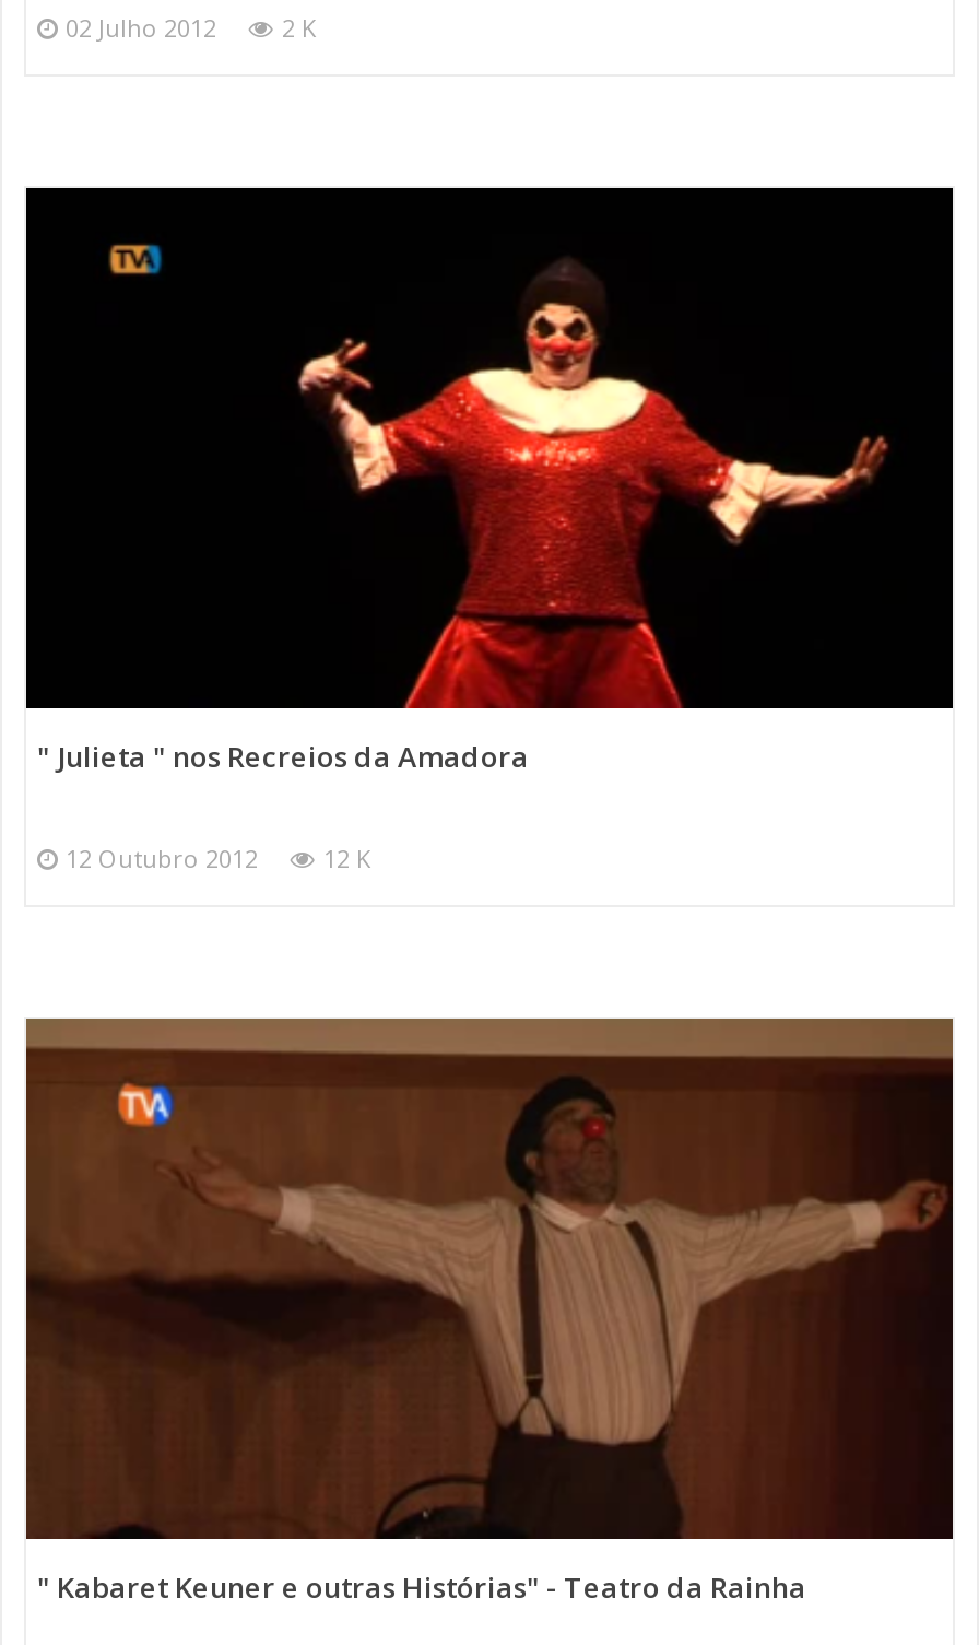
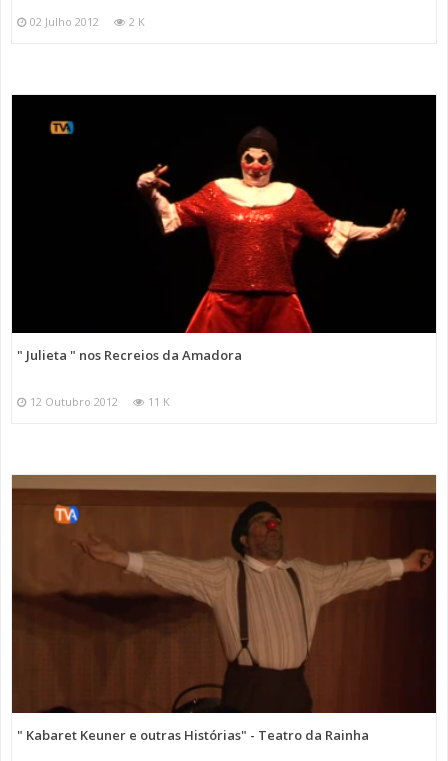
- 12 Outubro 2012 12 K
+ 12 Outubro 2012 11 K
